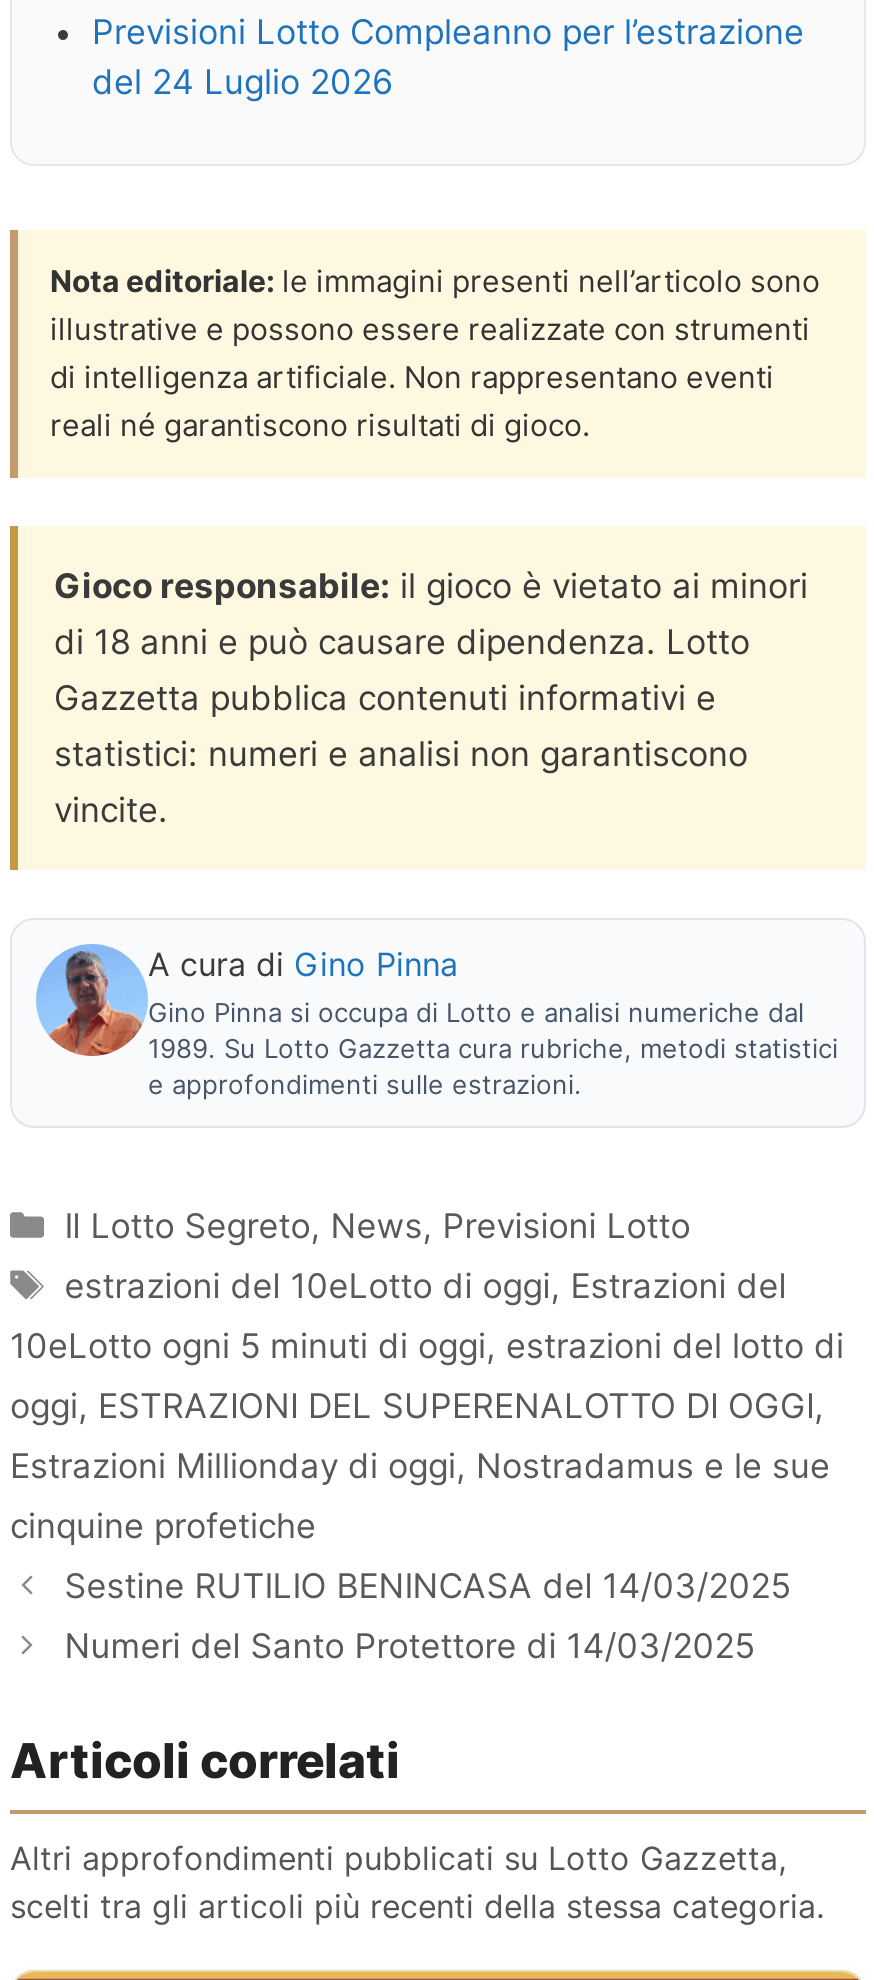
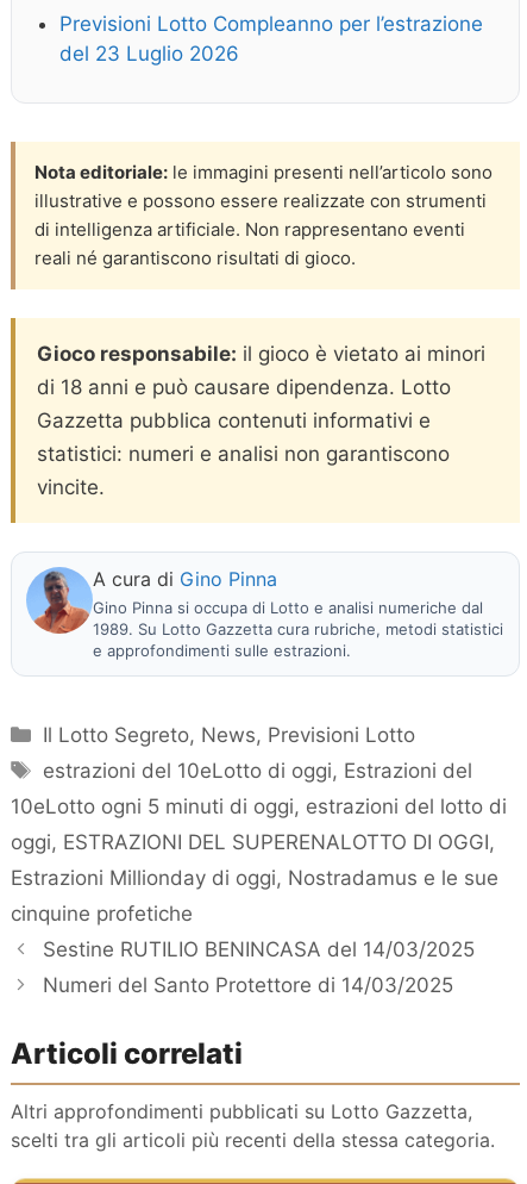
- del 24 Luglio 2026
+ del 23 Luglio 2026
